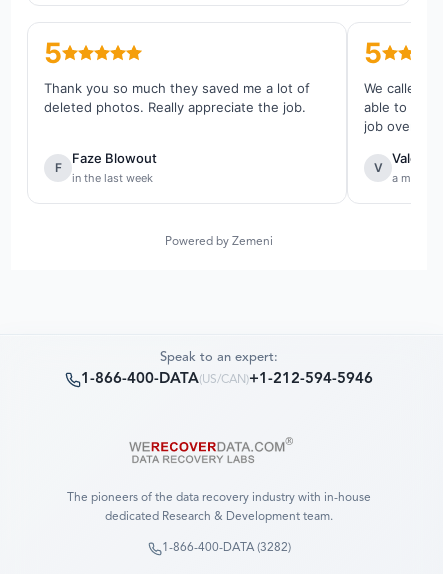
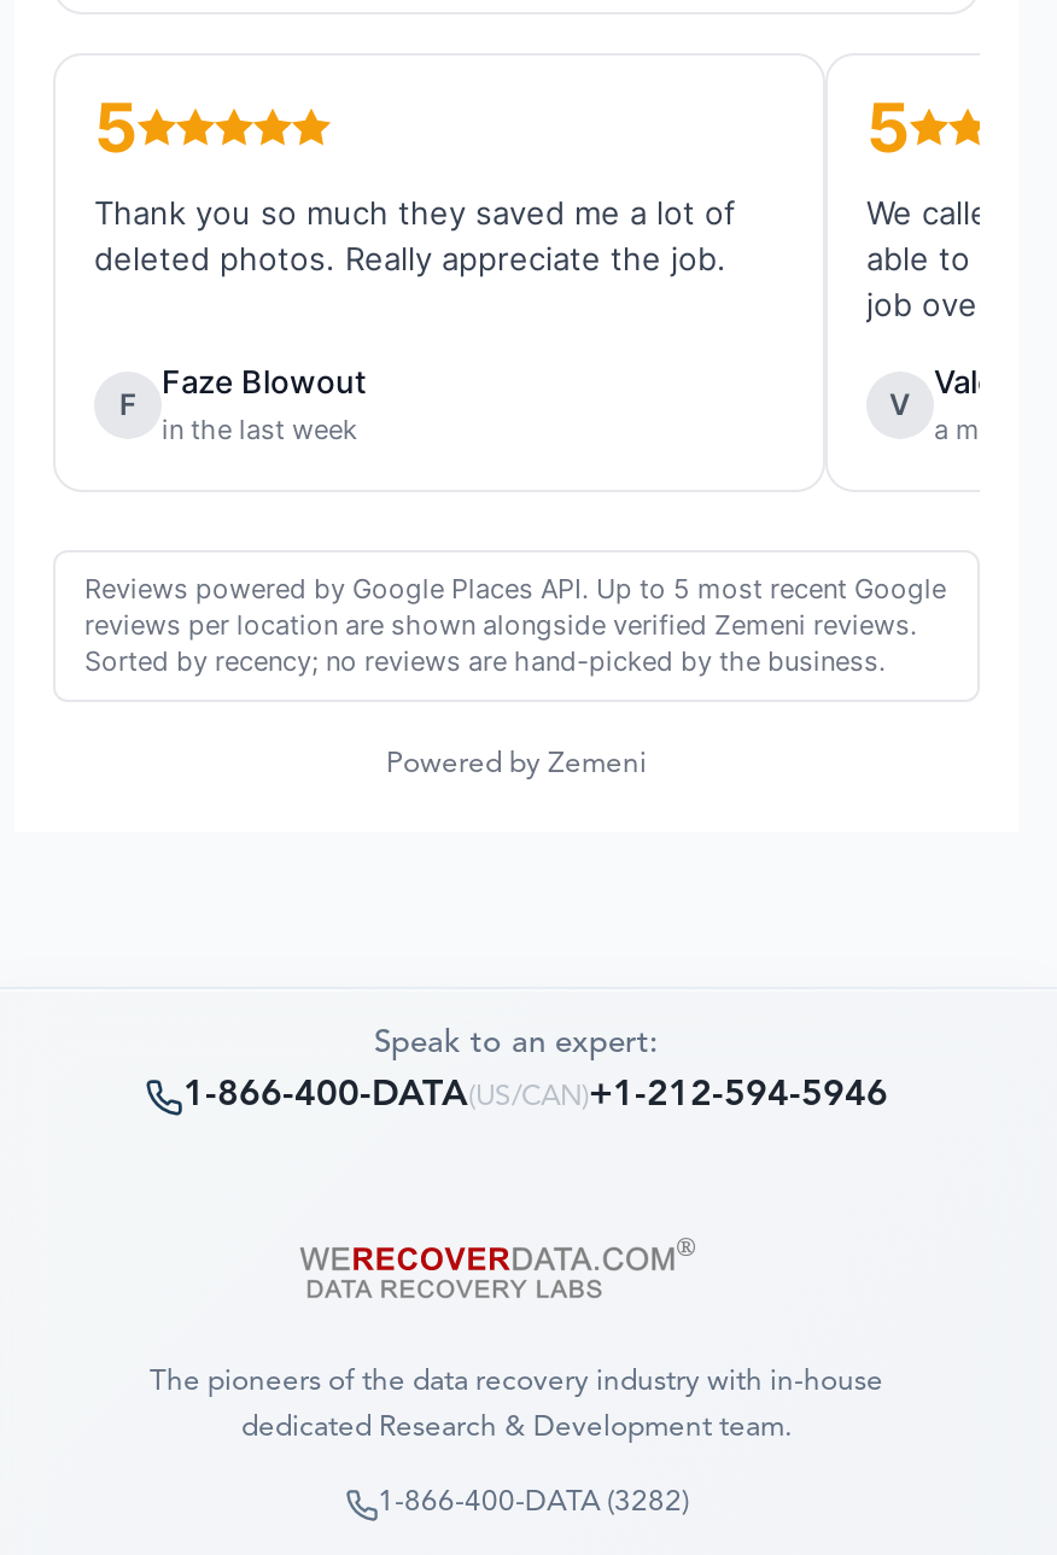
+ Reviews powered by Google Places API. Up to 5 most recent Google
+ reviews per location are shown alongside verified Zemeni reviews.
+ Sorted by recency; no reviews are hand-picked by the business.
